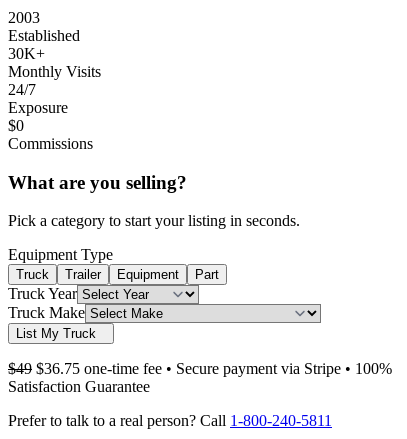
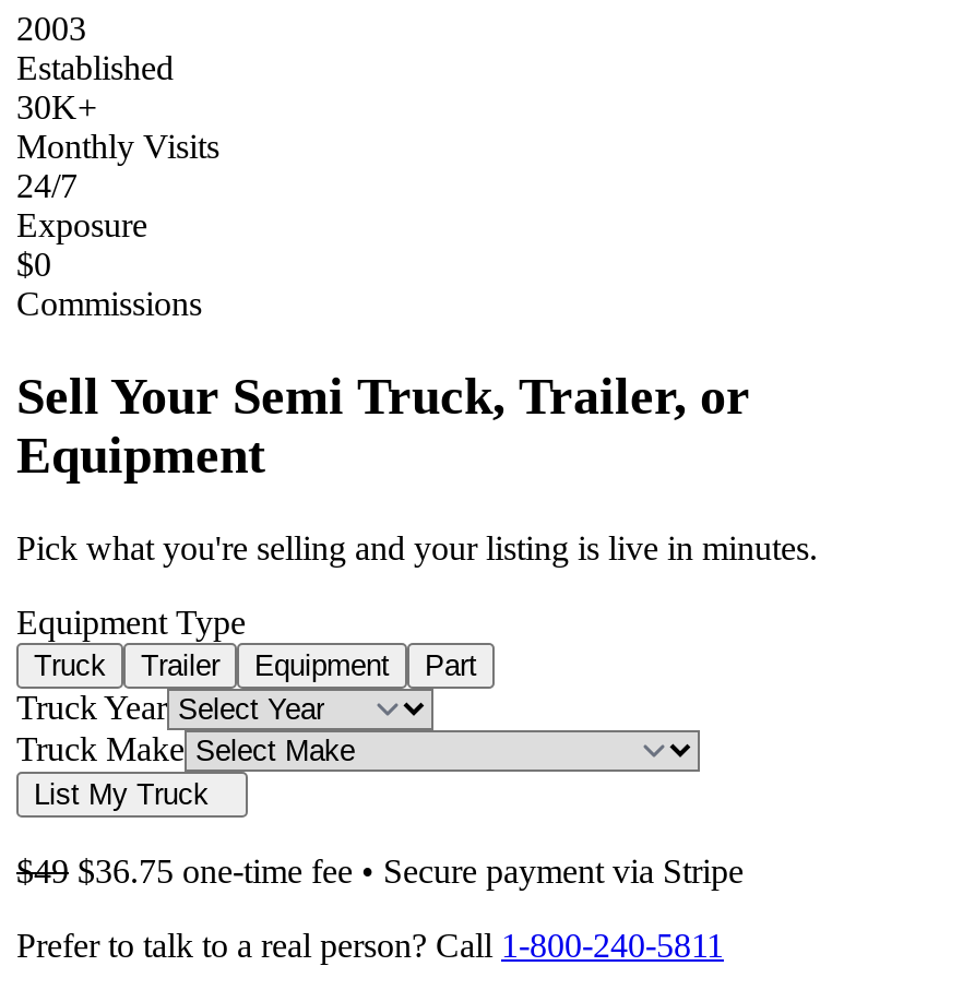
- What are you selling?
+ Sell Your Semi Truck, Trailer, or
+ Equipment

- Pick a category to start your listing in seconds.
+ Pick what you're selling and your listing is live in minutes.

moved down: Equipment Type | Truck | Trailer | Equipment | Part | Truck Year | Truck Make | List My Truck

- $49 $36.75 one-time fee • Secure payment via Stripe • 100%
- Satisfaction Guarantee
+ $49 $36.75 one-time fee • Secure payment via Stripe
